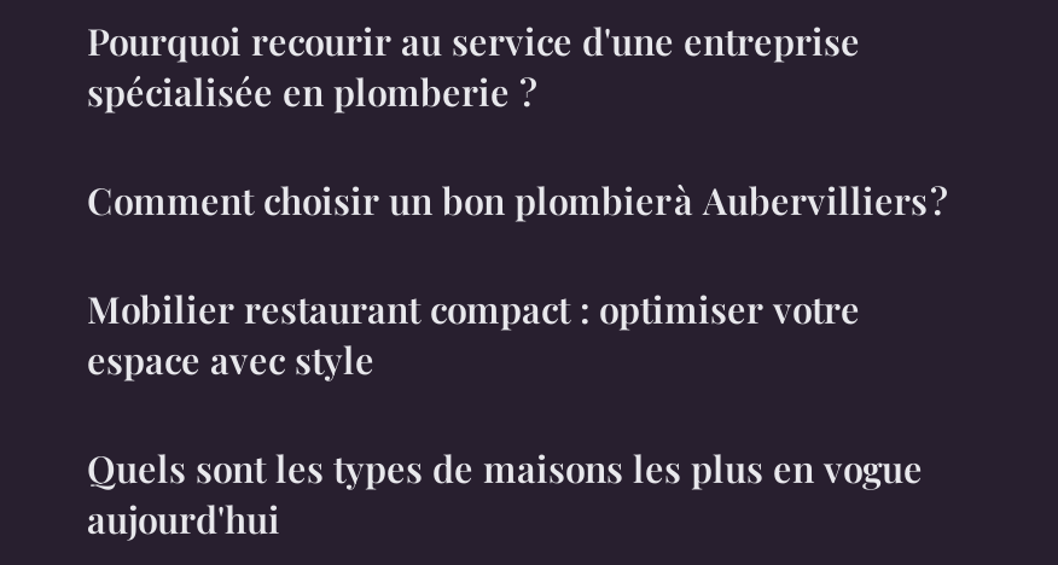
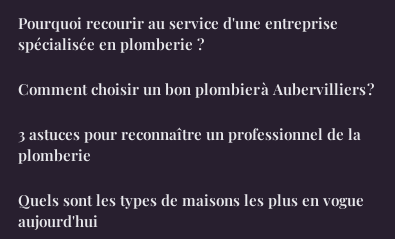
- Mobilier restaurant compact : optimiser votre
- espace avec style
+ 3 astuces pour reconnaître un professionnel de la
+ plomberie
